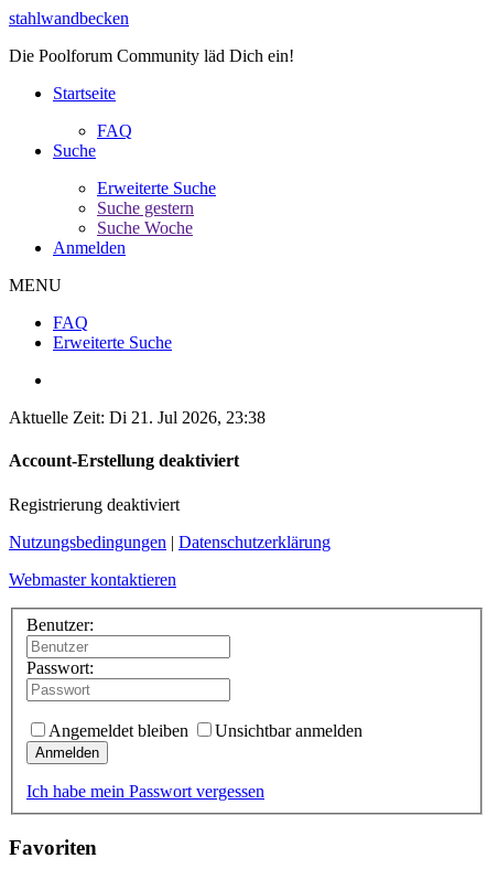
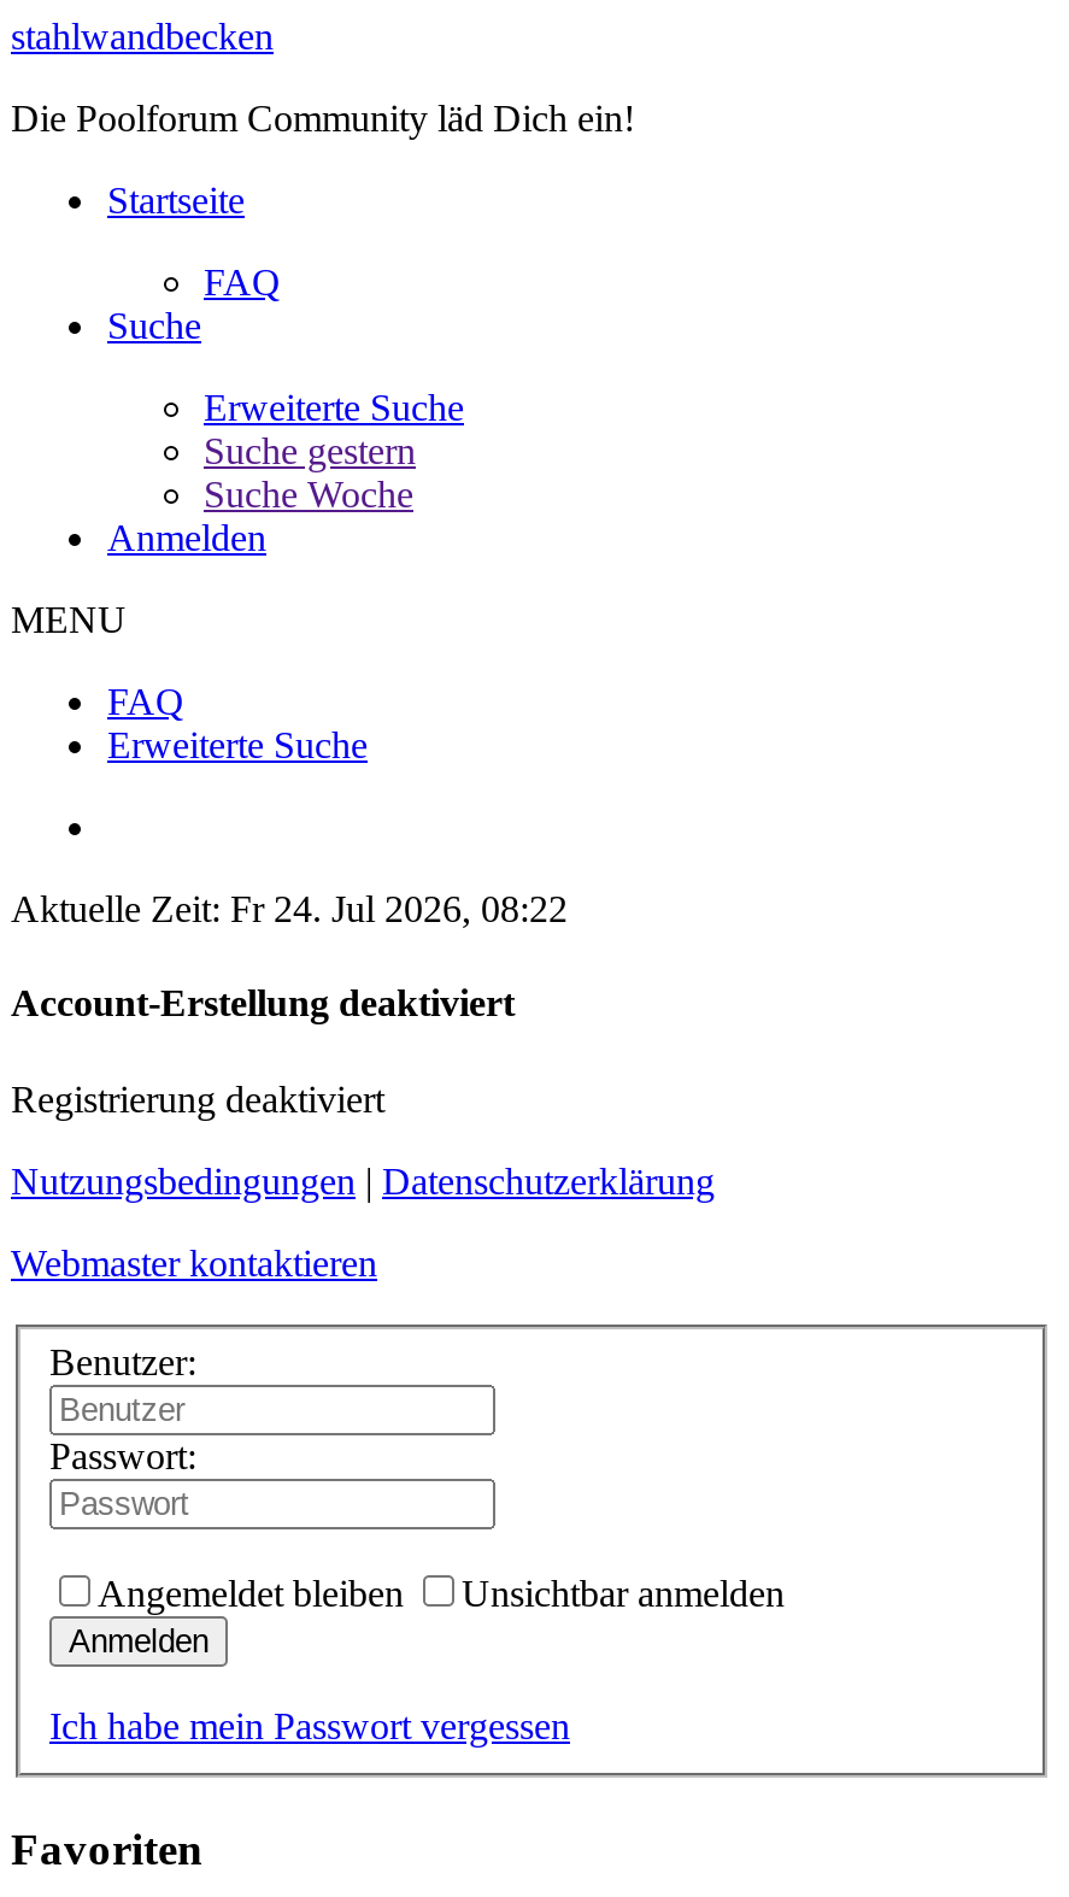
- Aktuelle Zeit: Di 21. Jul 2026, 23:38
+ Aktuelle Zeit: Fr 24. Jul 2026, 08:22
